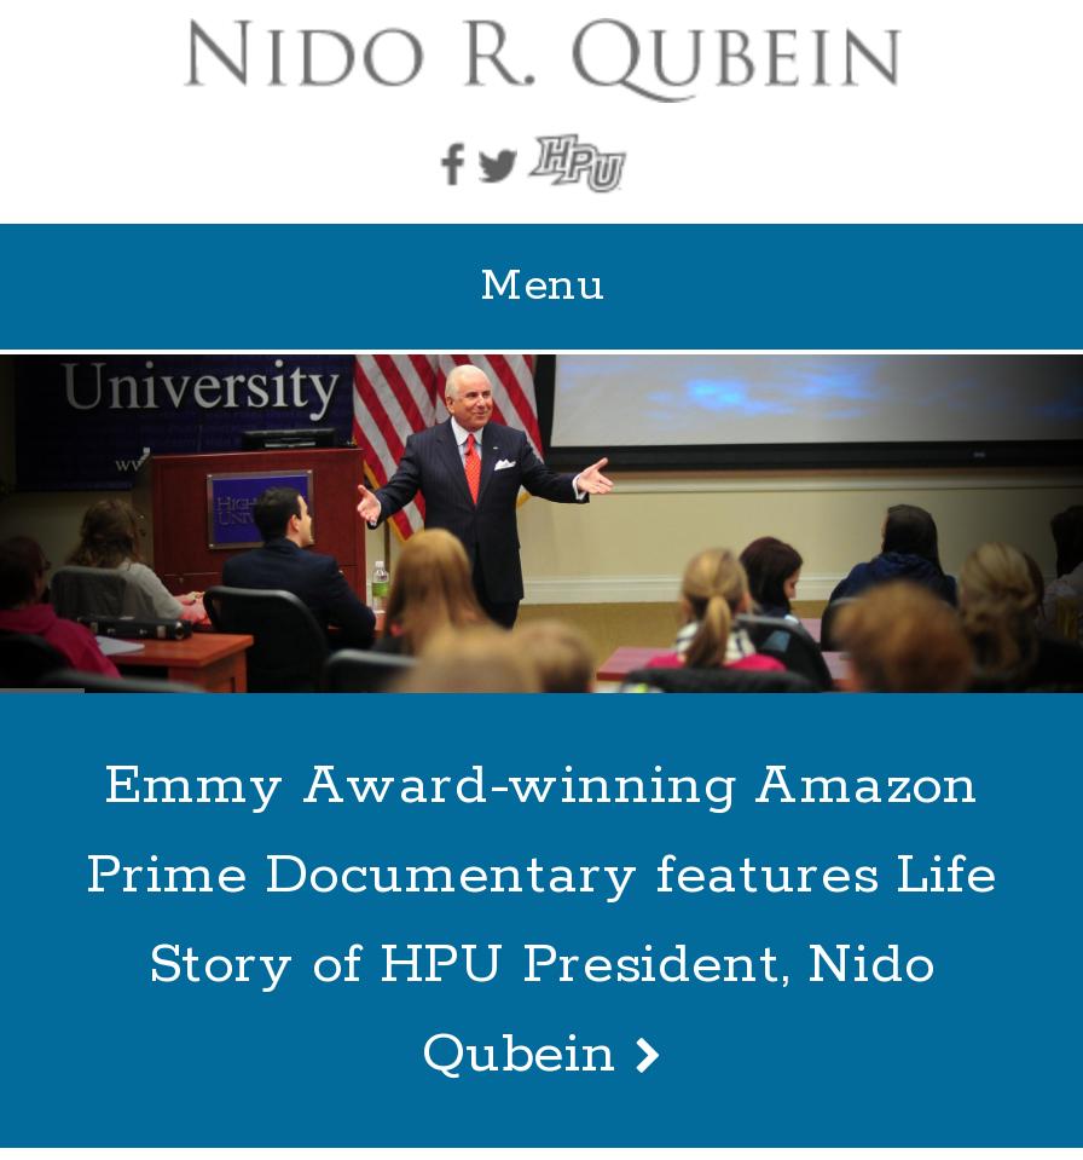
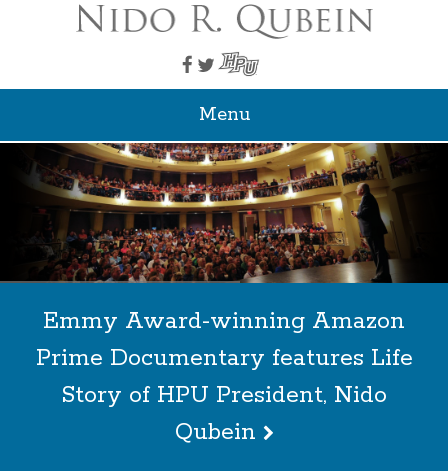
- [image]
+ [image]
